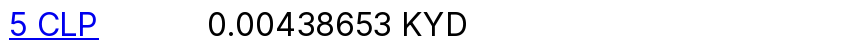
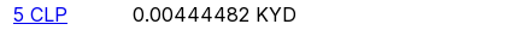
- 0.00438653 KYD
+ 0.00444482 KYD
